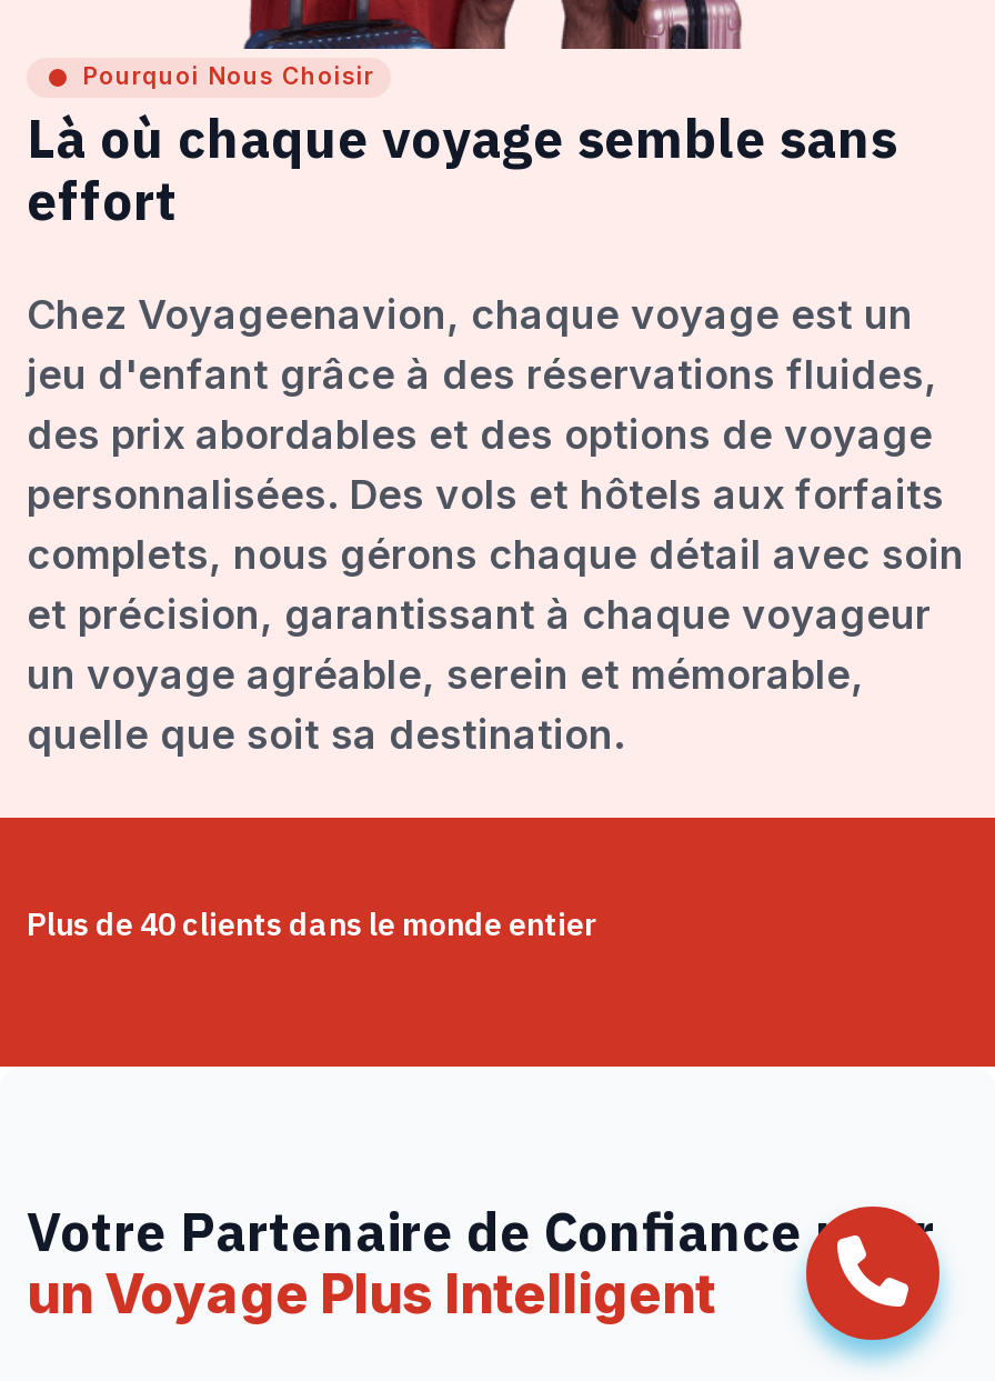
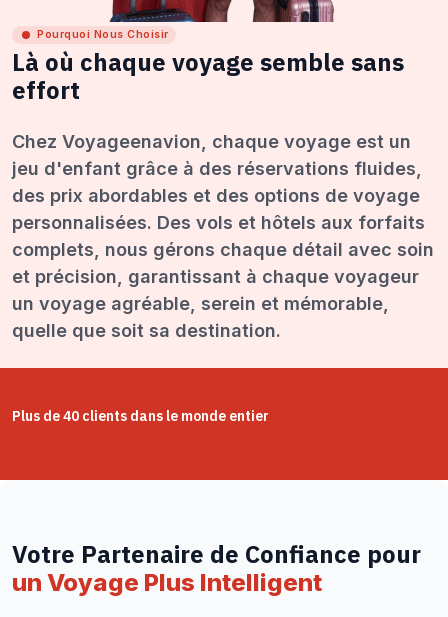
- [image]
